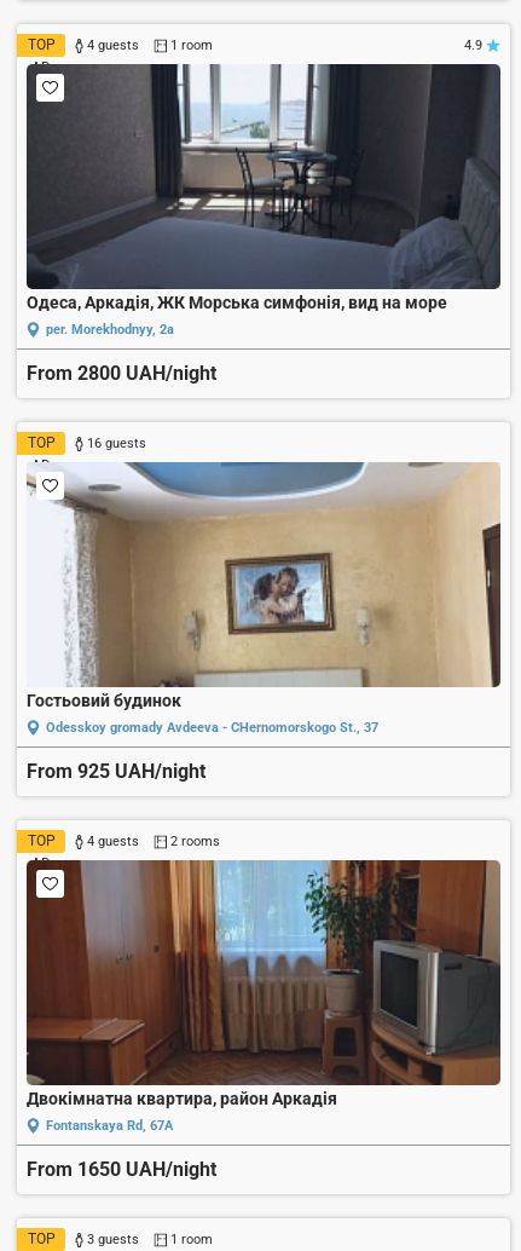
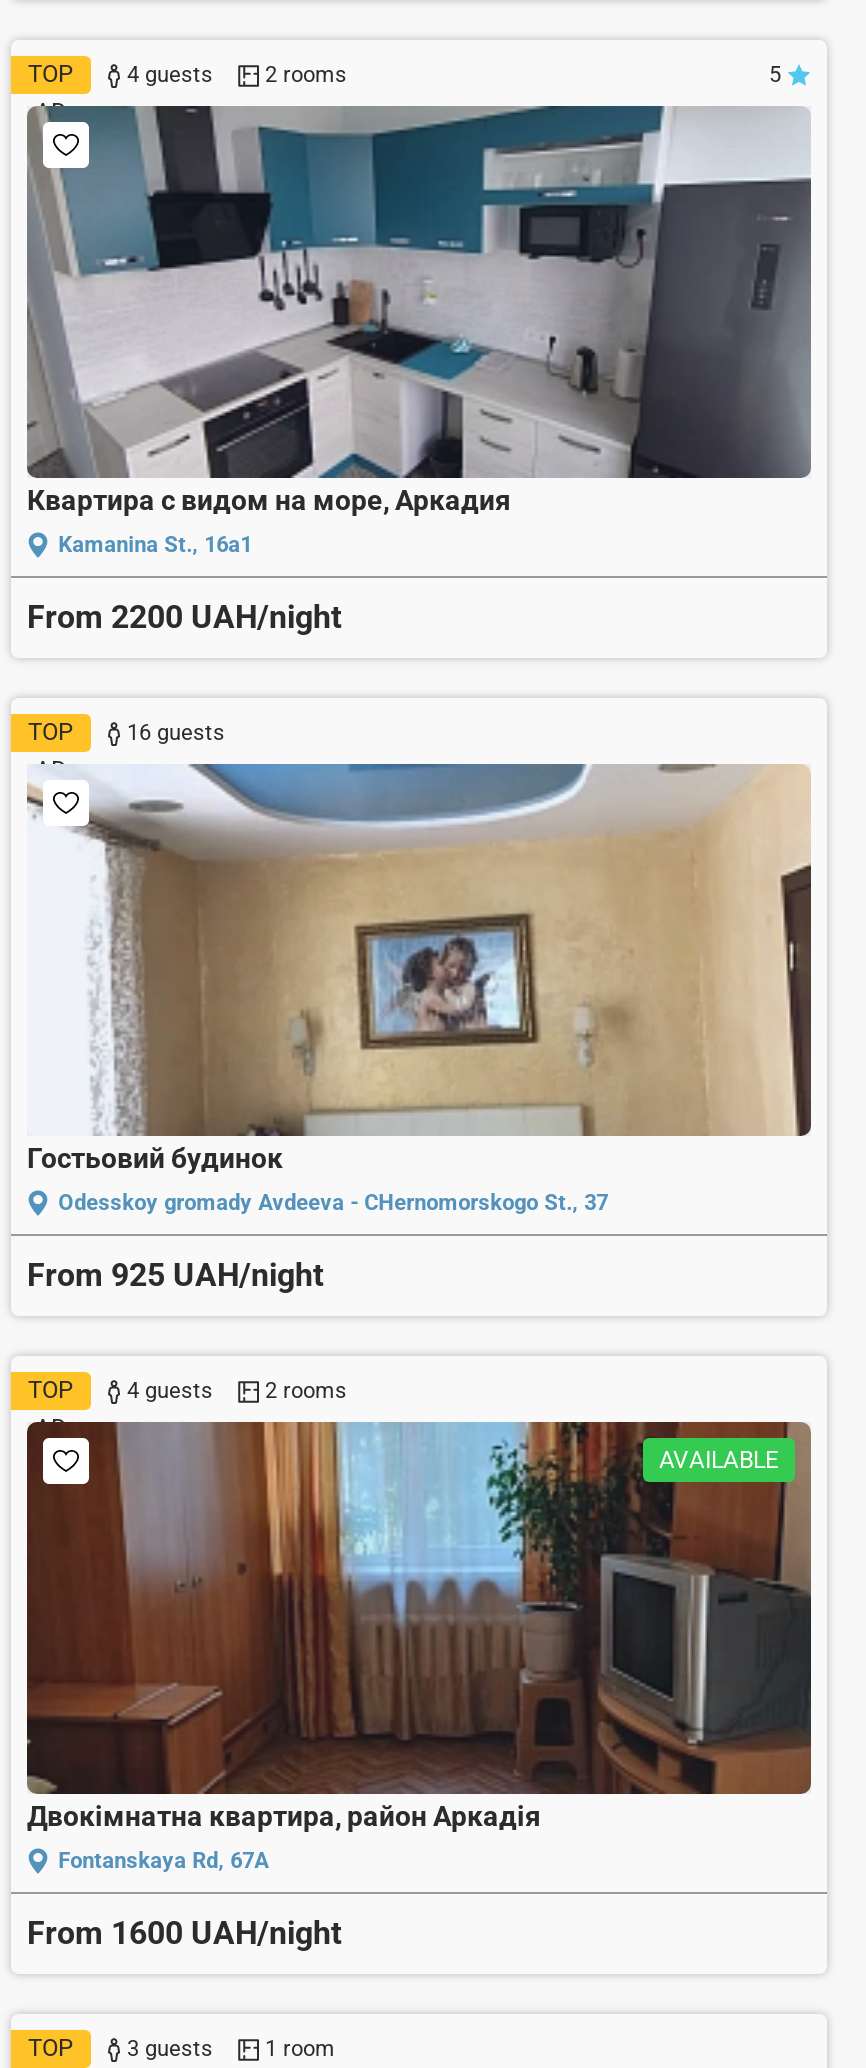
- 1 room
- 4.9
+ 2 rooms
+ 5

- [image]
- Одеса, Аркадія, ЖК Морська симфонія, вид на море
+ [image]
+ Квартира с видом на море, Аркадия

- per. Morekhodnyy, 2a
+ Kamanina St., 16a1

- From 2800 UAH/night
+ From 2200 UAH/night

+ AVAILABLE

- From 1650 UAH/night
+ From 1600 UAH/night
